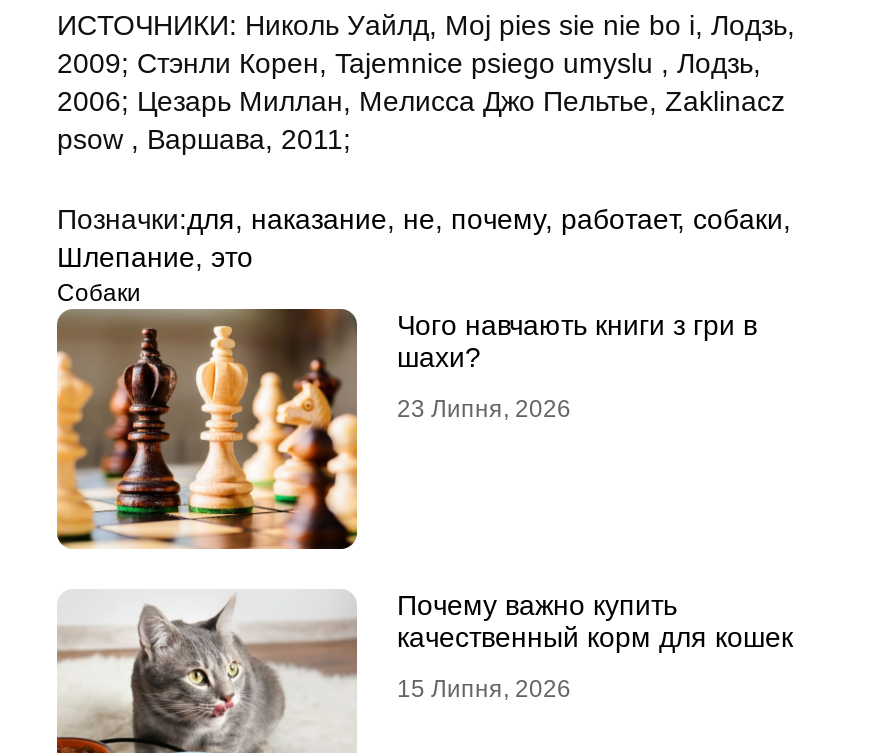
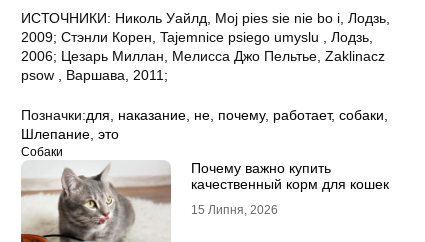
- [image]
- Чого навчають книги з гри в
- шахи?
- 23 Липня, 2026
